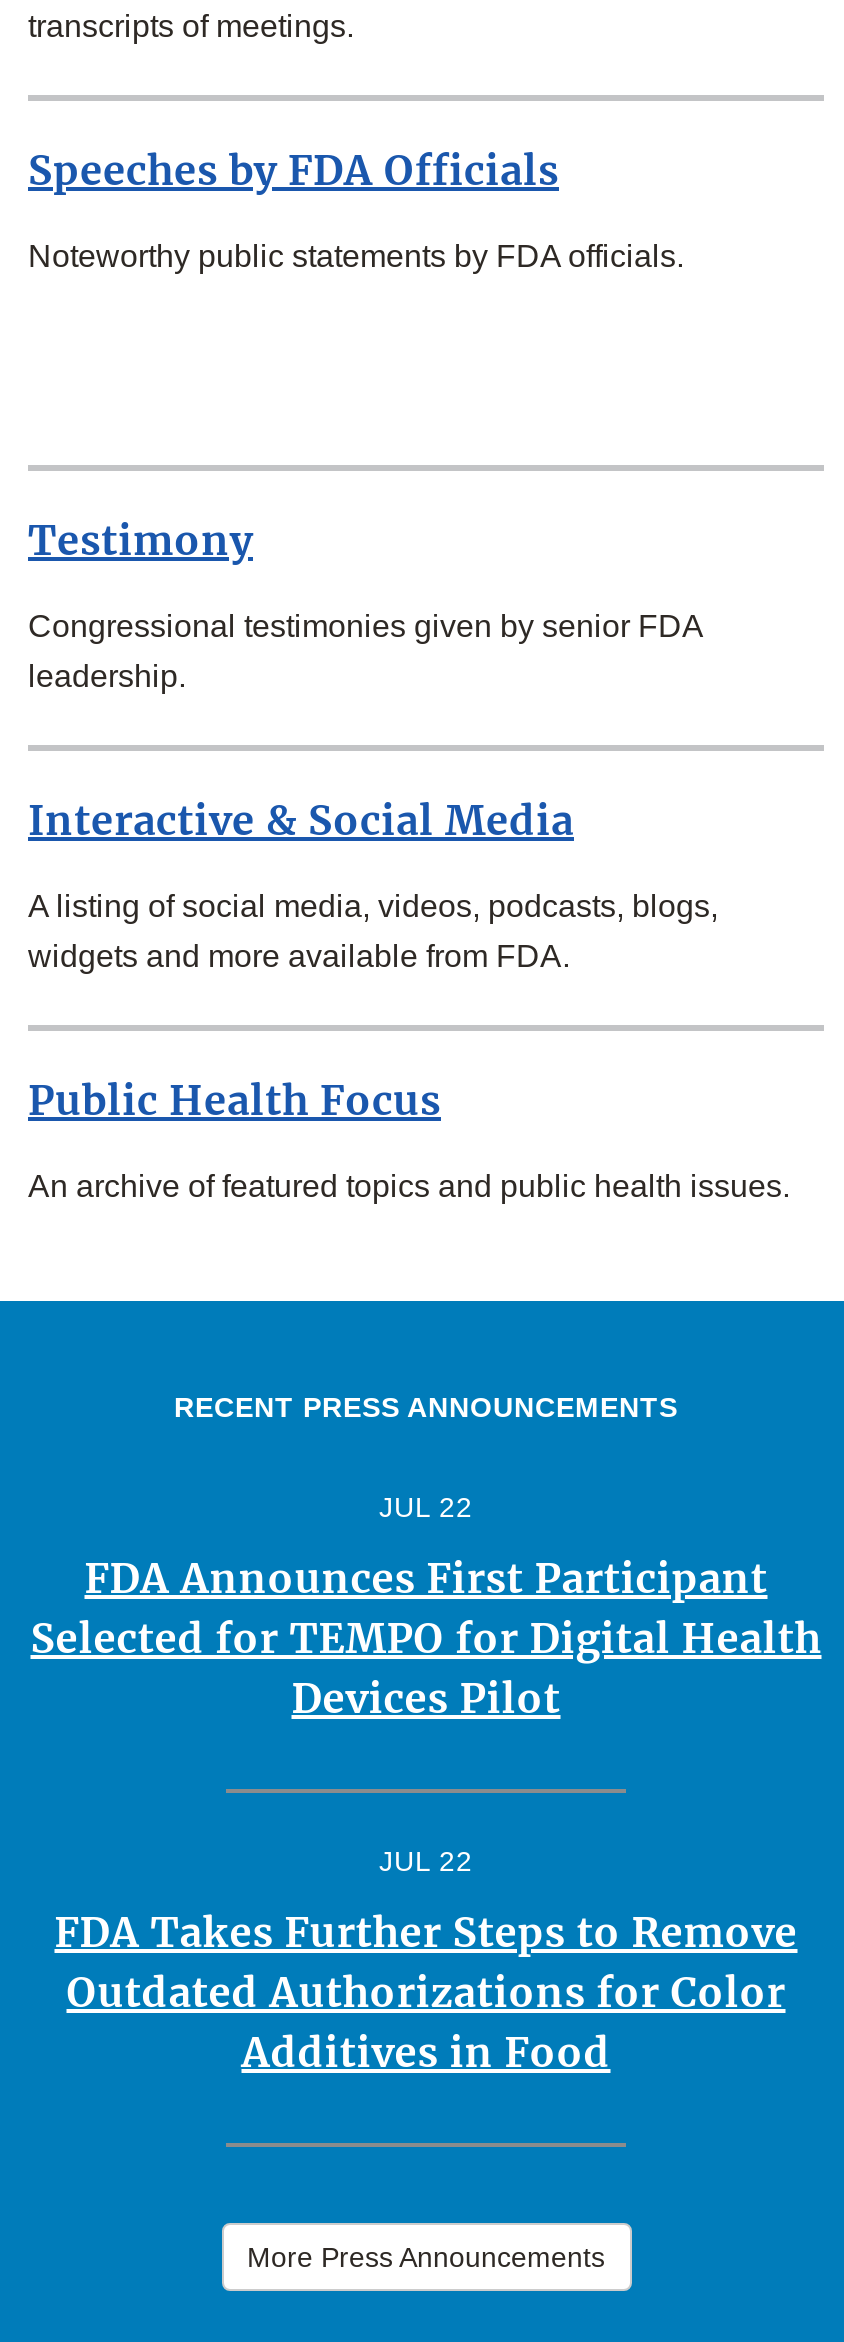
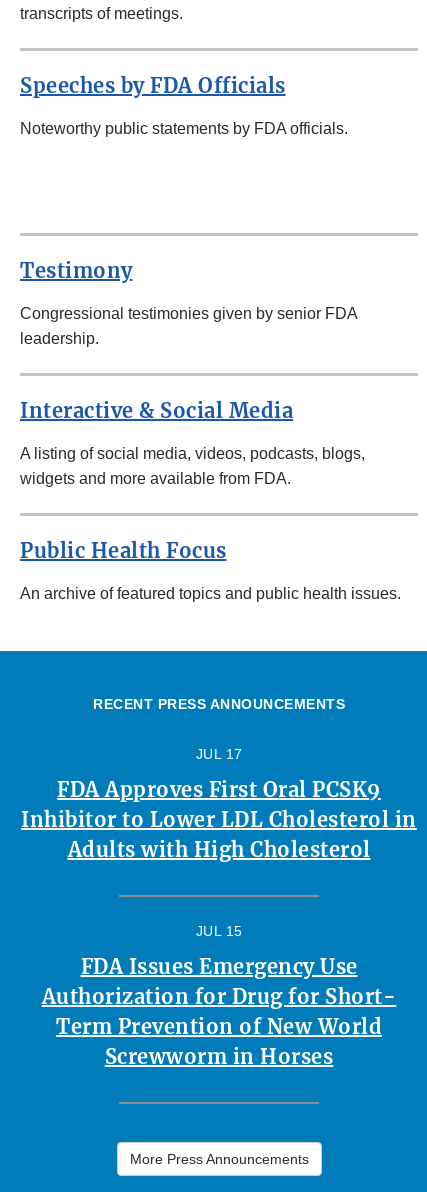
- JUL 22
+ JUL 17

- FDA Announces First Participant
- Selected for TEMPO for Digital Health
- Devices Pilot
+ FDA Approves First Oral PCSK9
+ Inhibitor to Lower LDL Cholesterol in
+ Adults with High Cholesterol

- JUL 22
+ JUL 15

- FDA Takes Further Steps to Remove
- Outdated Authorizations for Color
- Additives in Food
+ FDA Issues Emergency Use
+ Authorization for Drug for Short-
+ Term Prevention of New World
+ Screwworm in Horses
